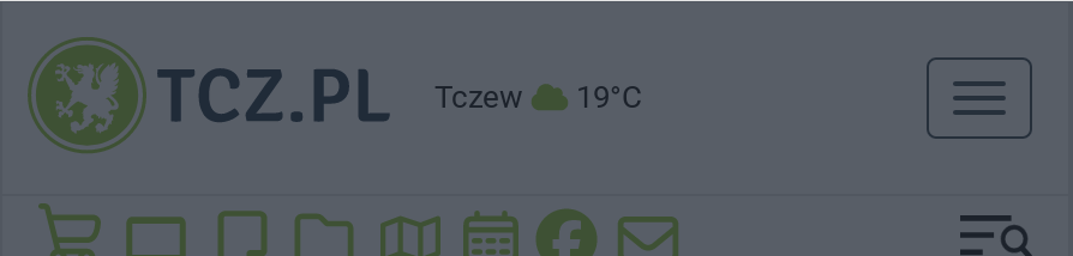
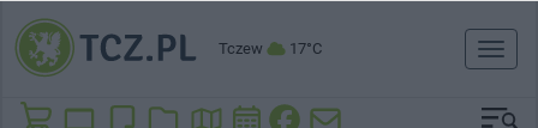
- Tczew 19°C
+ Tczew 17°C
